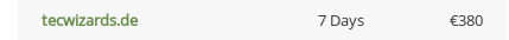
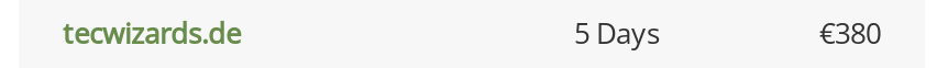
- 7 Days
+ 5 Days
